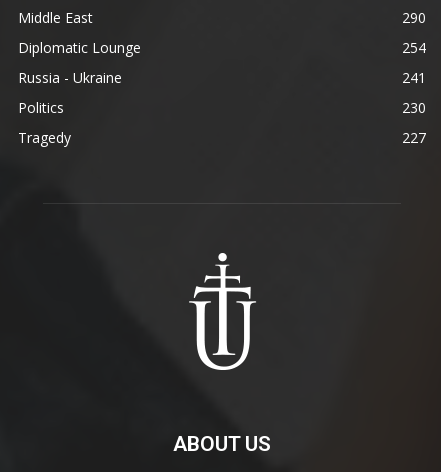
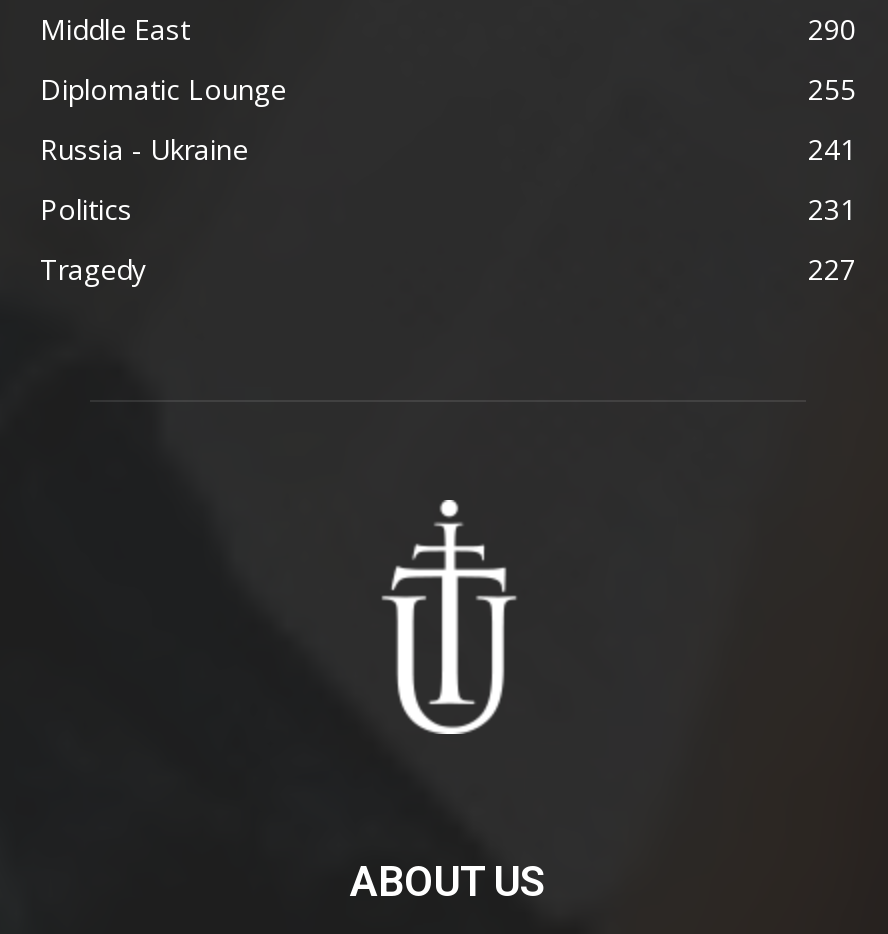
- 254
+ 255

- 230
+ 231
